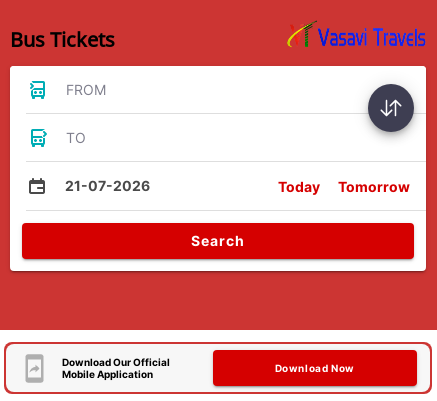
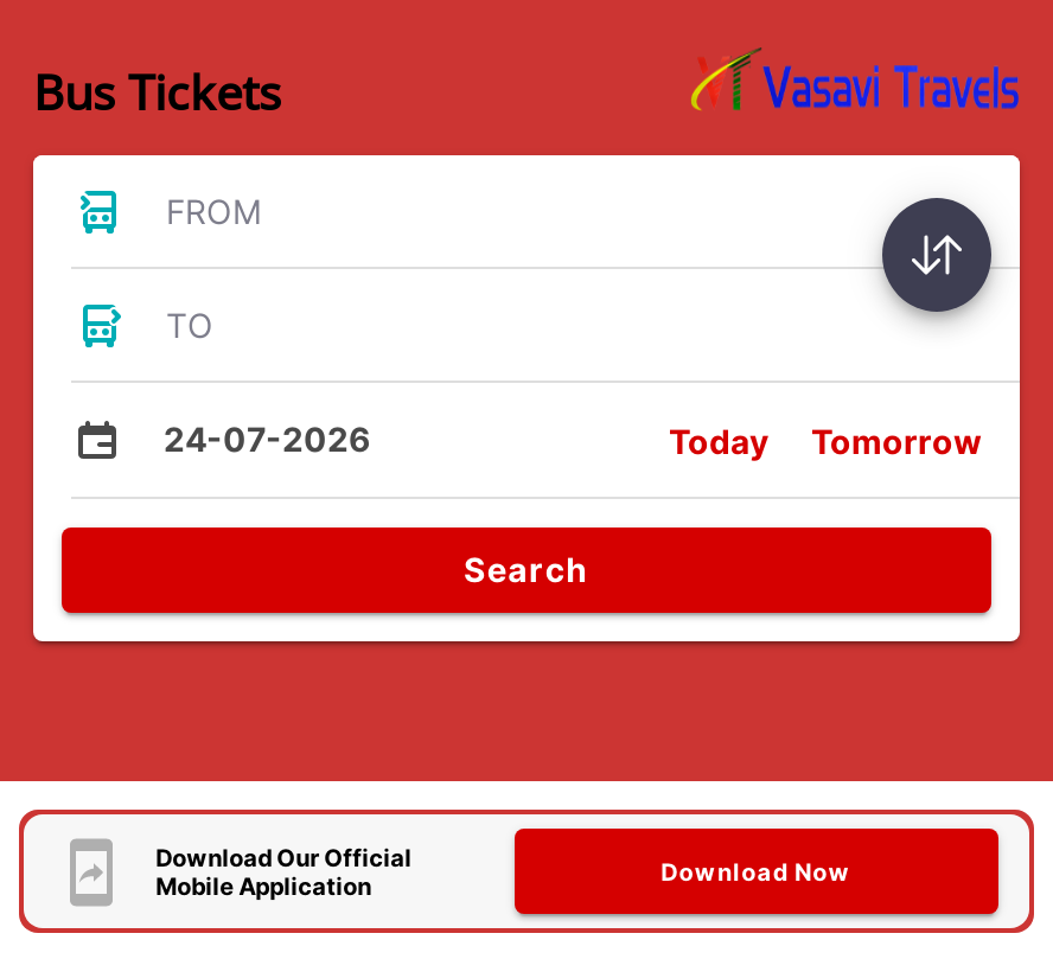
- 21-07-2026
+ 24-07-2026
